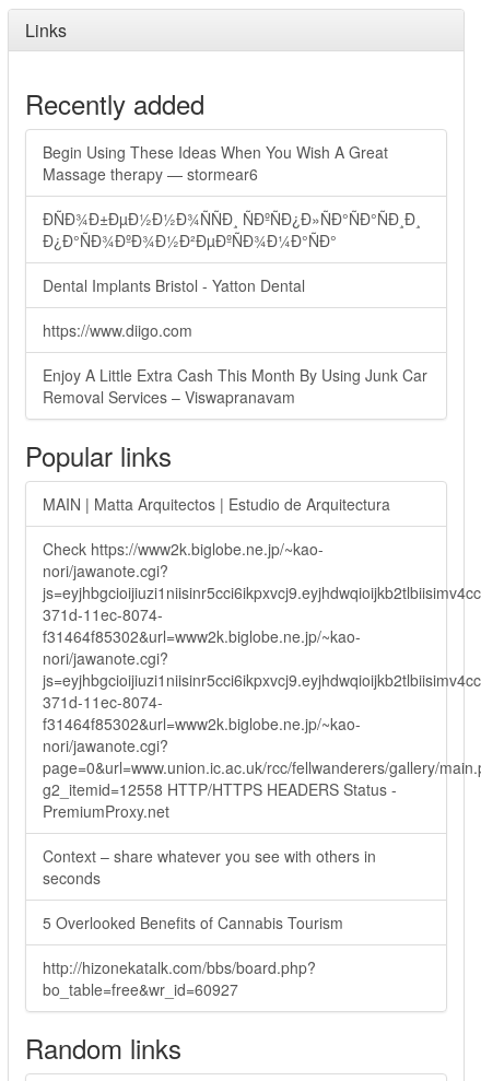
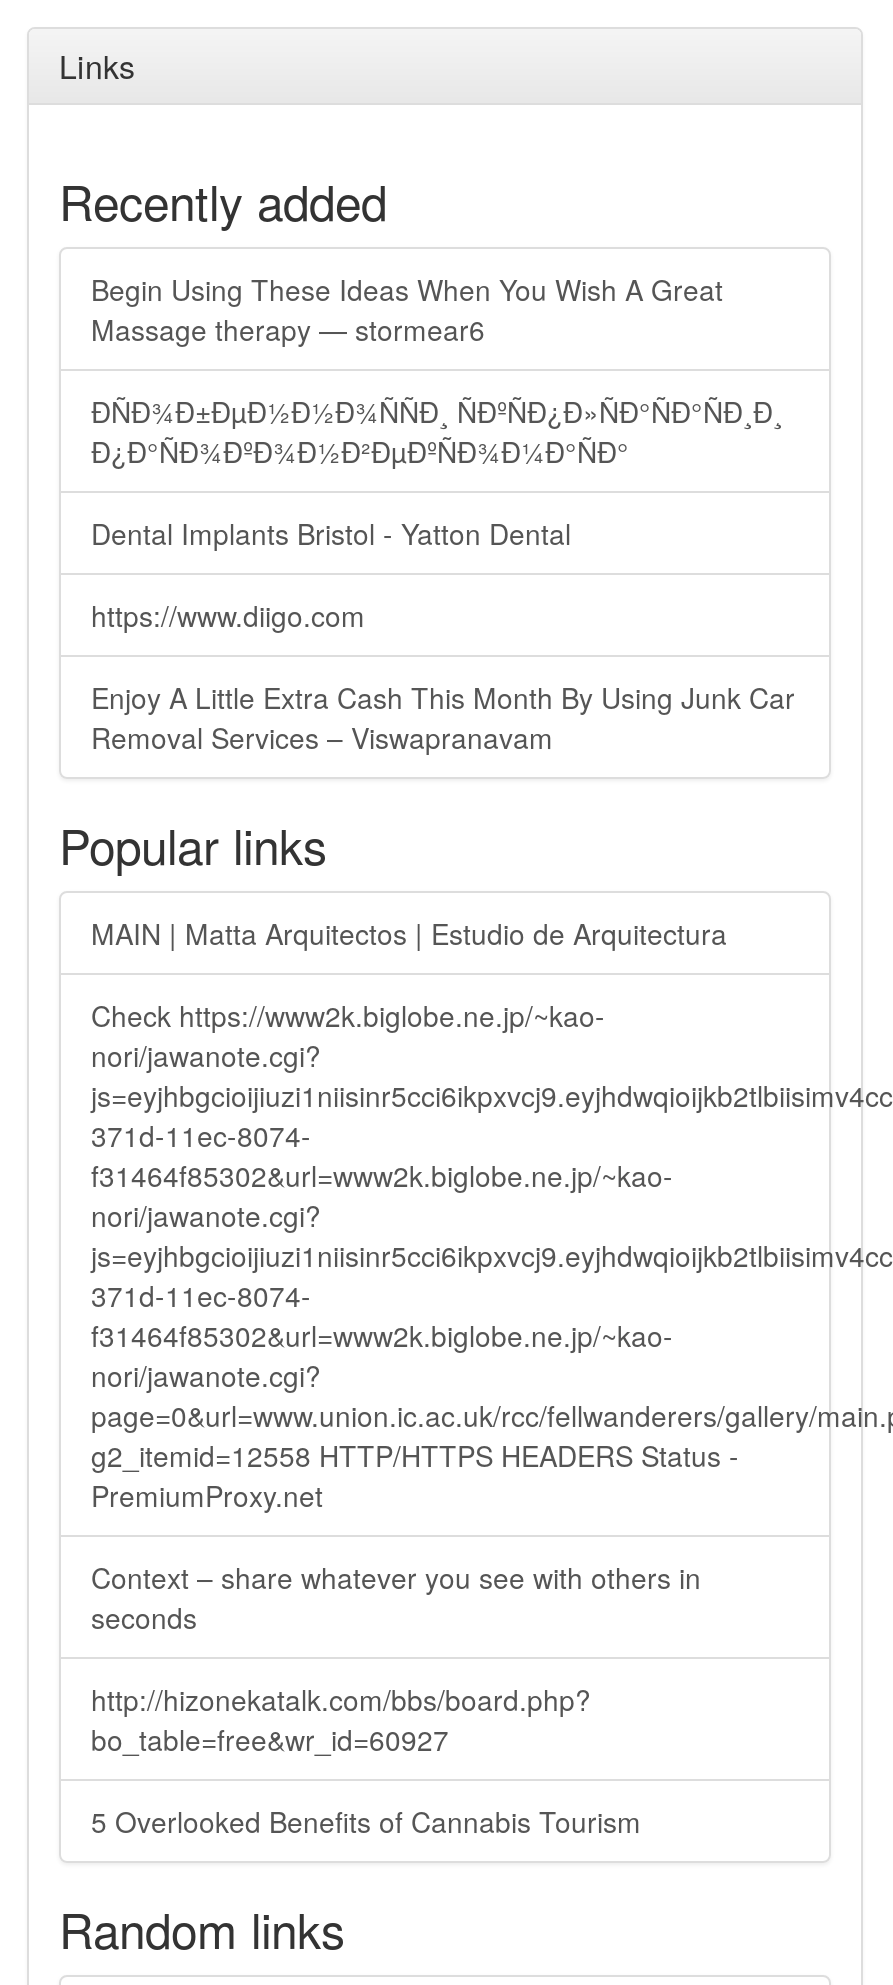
moved down: 5 Overlooked Benefits of Cannabis Tourism

moved up: http://hizonekatalk.com/bbs/board.php? | bo_table=free&wr_id=60927
